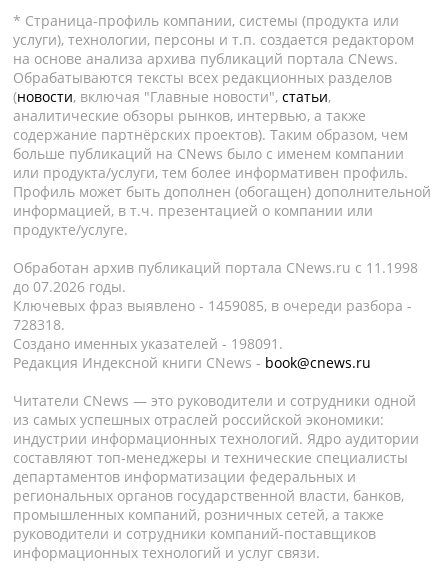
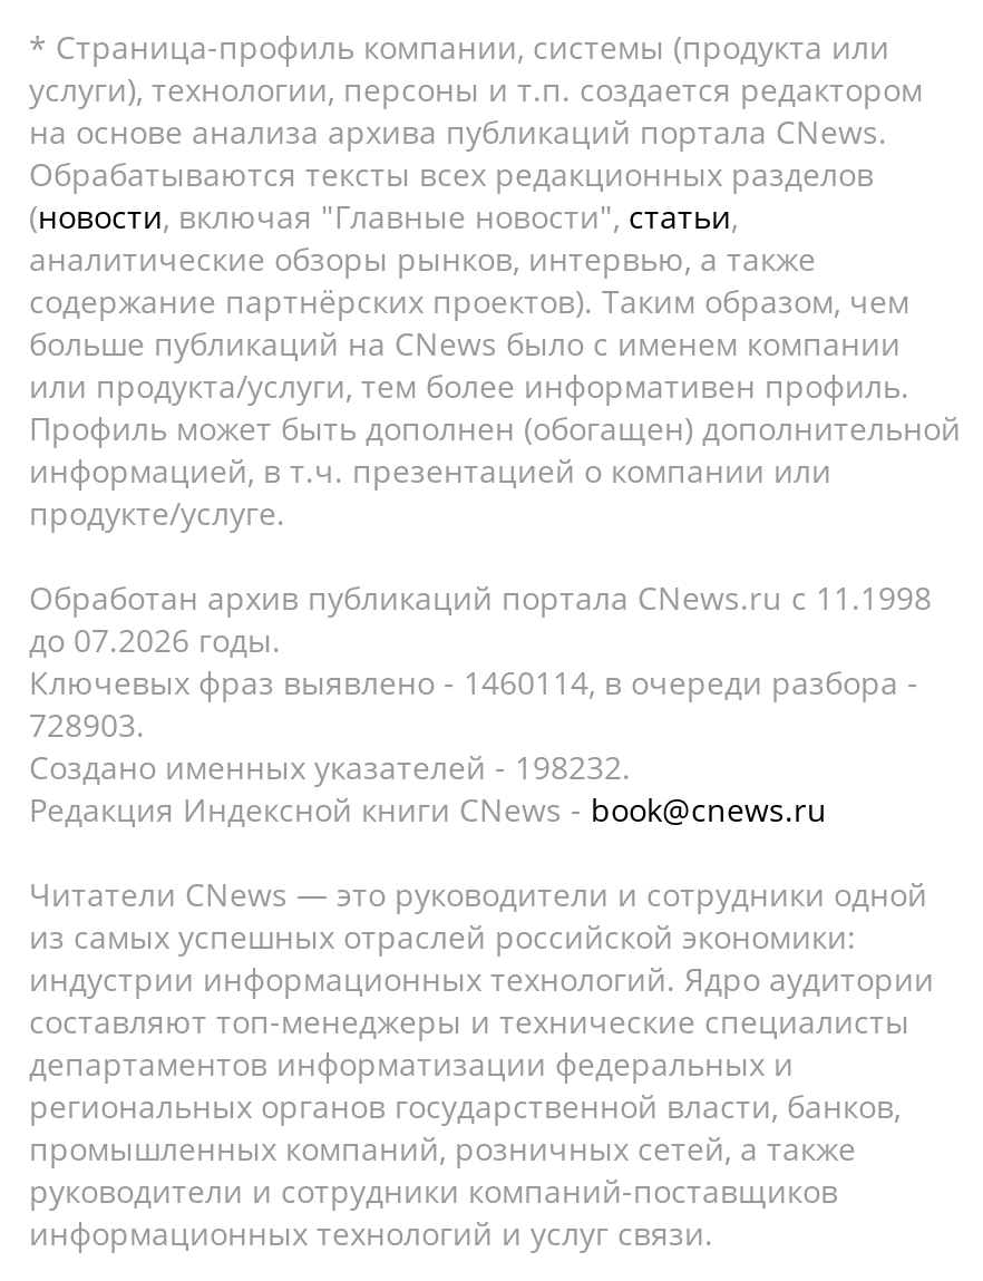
- Ключевых фраз выявлено - 1459085, в очереди разбора -
+ Ключевых фраз выявлено - 1460114, в очереди разбора -

- 728318.
+ 728903.

- Создано именных указателей - 198091.
+ Создано именных указателей - 198232.
